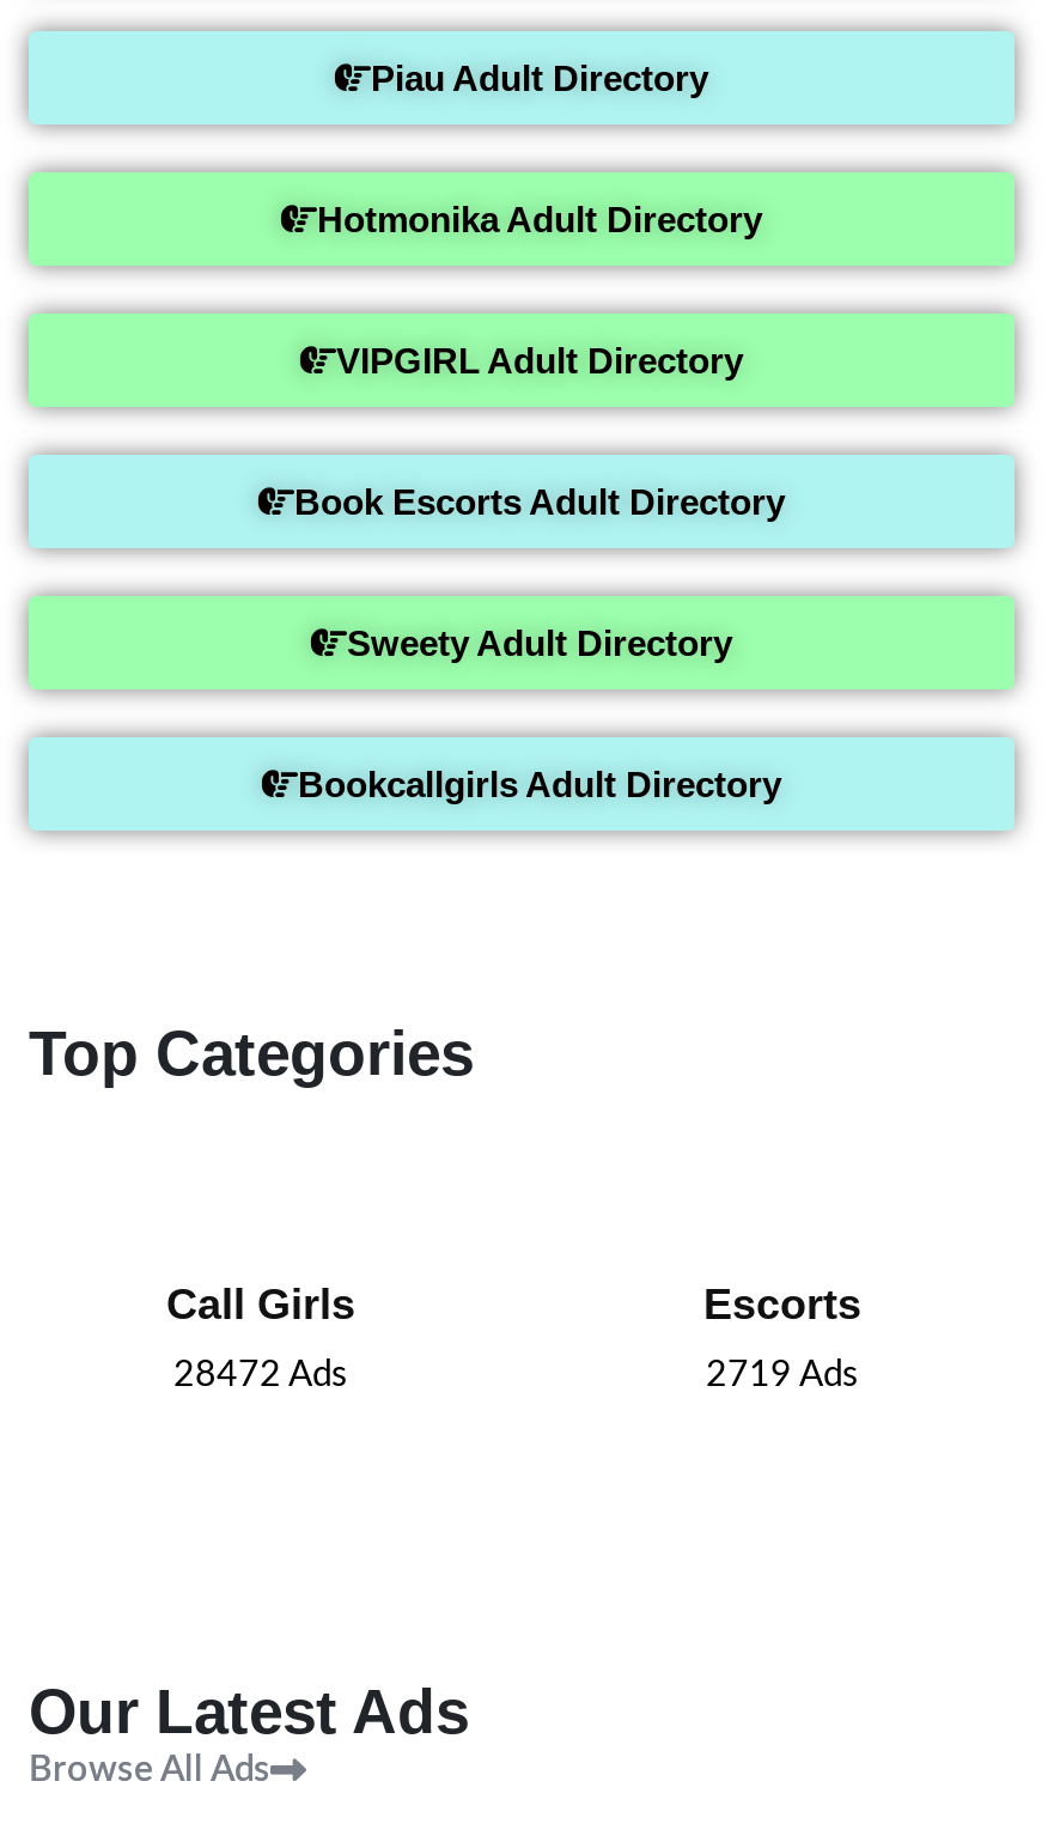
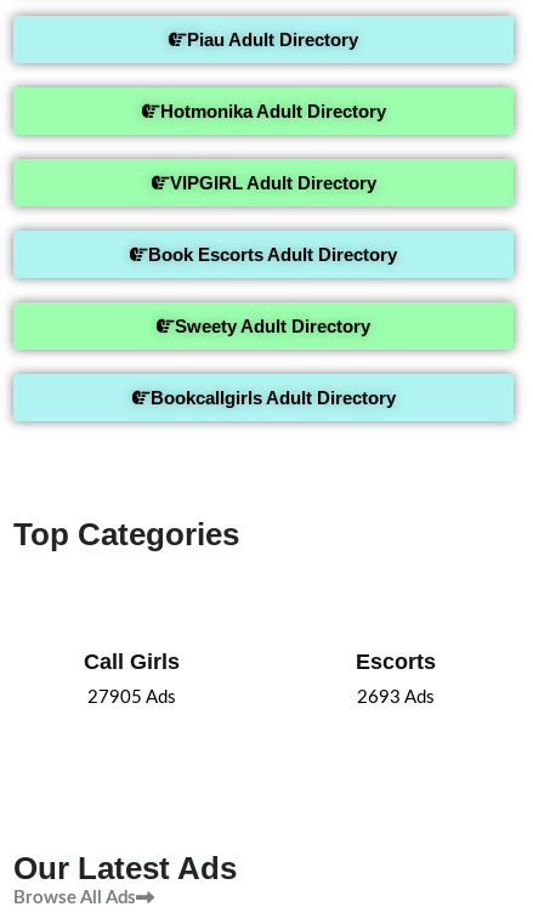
- 28472 Ads
+ 27905 Ads

- 2719 Ads
+ 2693 Ads
